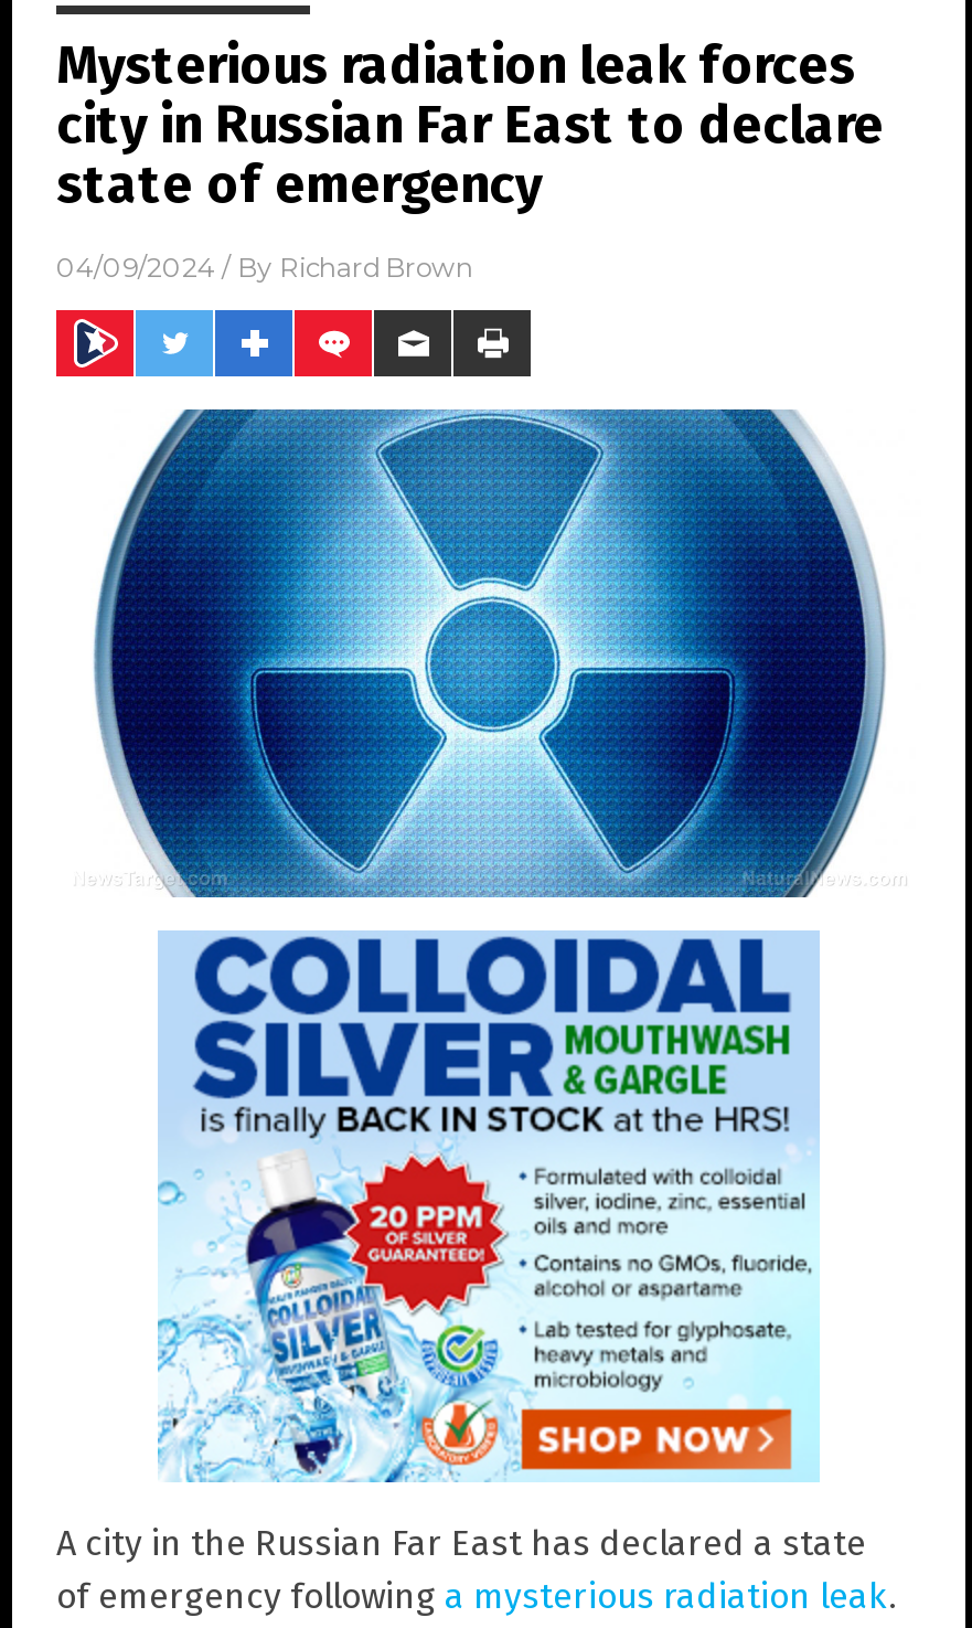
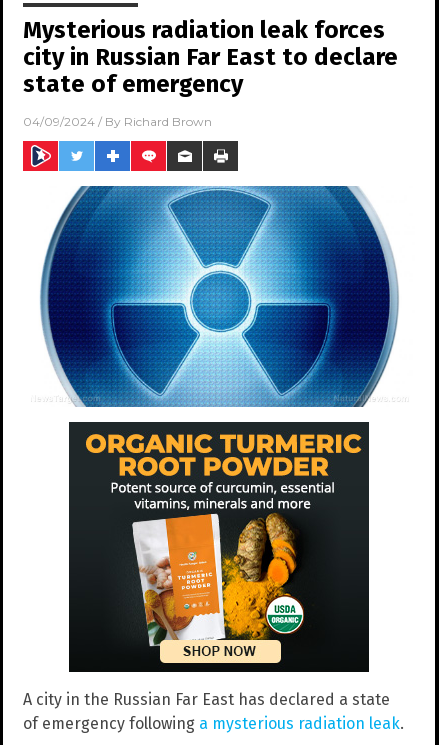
- [image]
+ [image]
